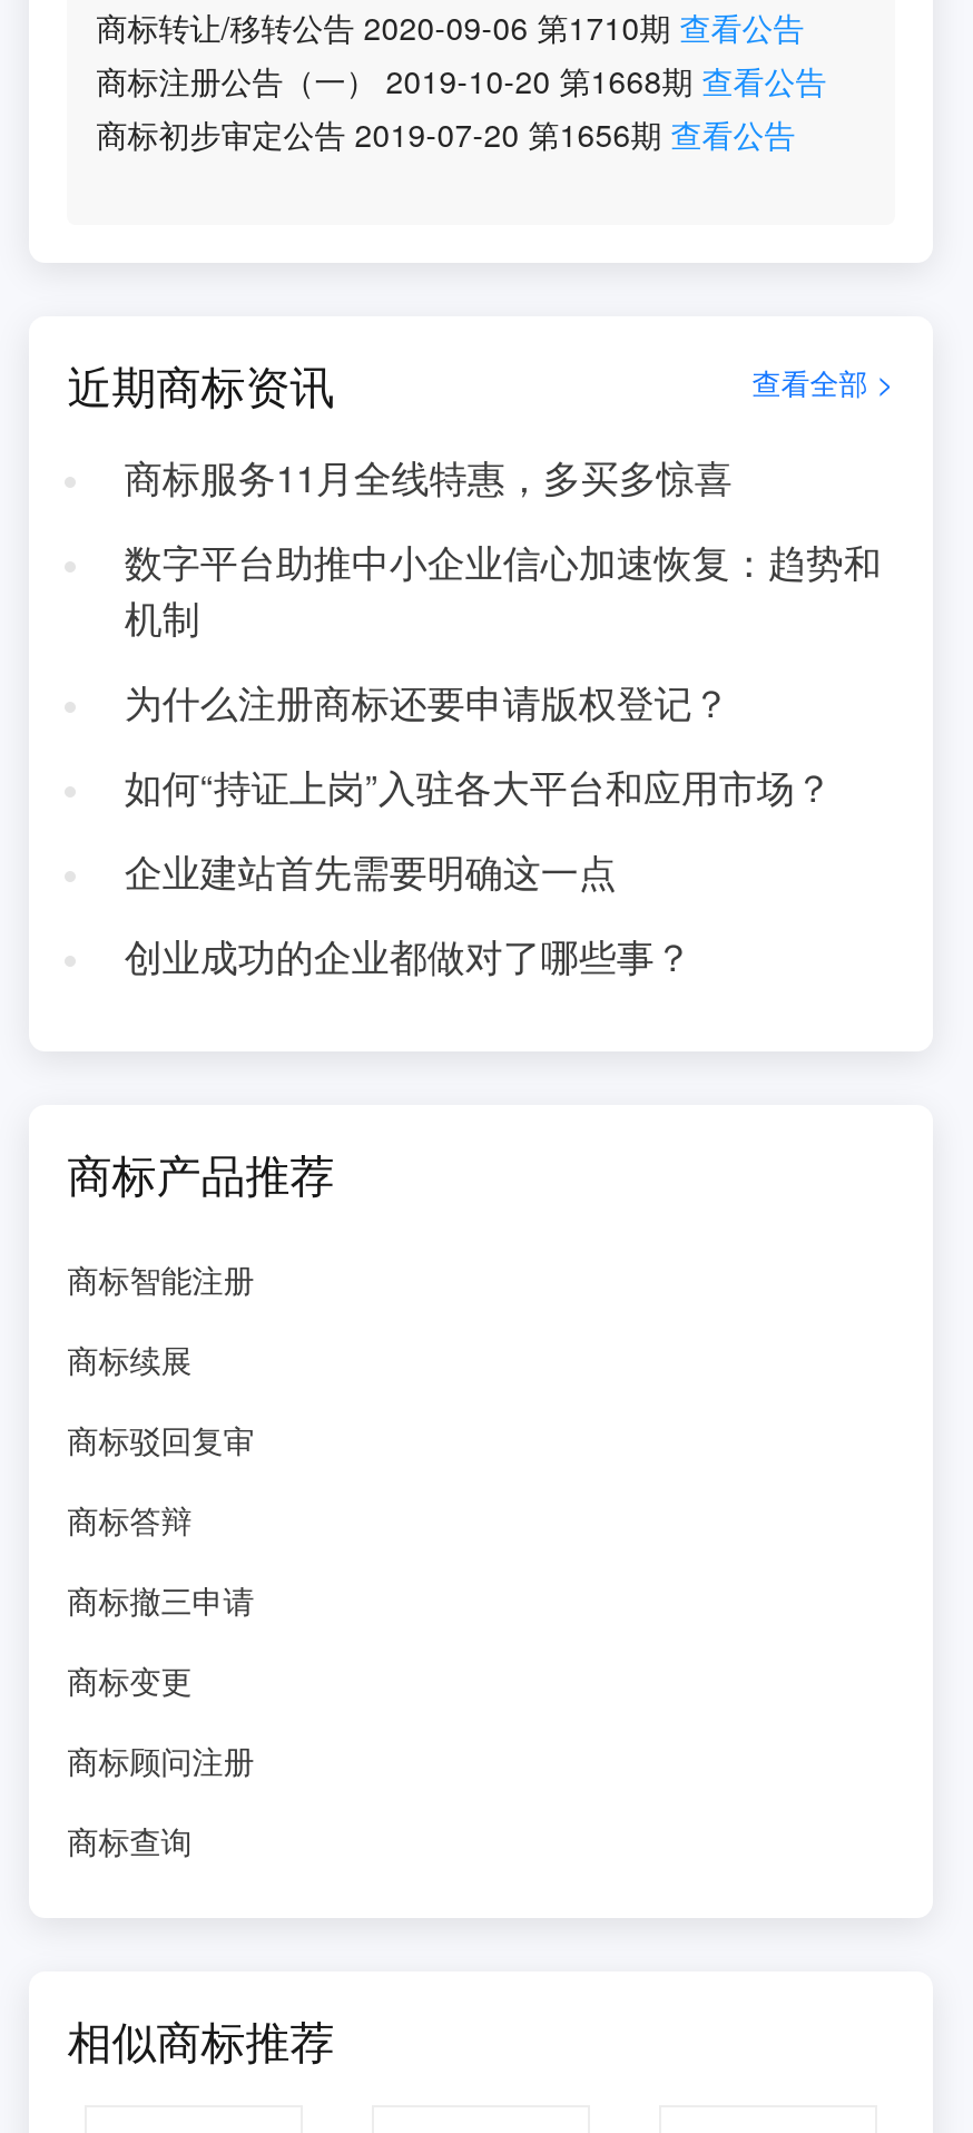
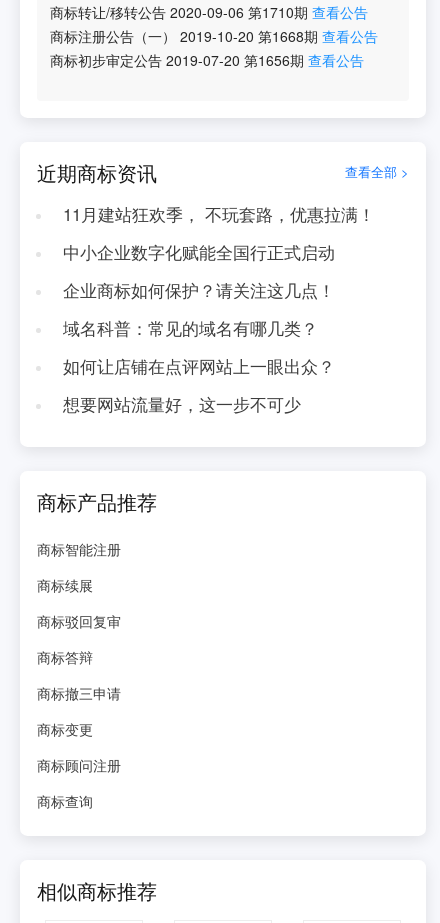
- 商标服务11月全线特惠，多买多惊喜
+ 11月建站狂欢季， 不玩套路，优惠拉满！

- 数字平台助推中小企业信心加速恢复：趋势和
- 机制
+ 中小企业数字化赋能全国行正式启动

- 为什么注册商标还要申请版权登记？
+ 企业商标如何保护？请关注这几点！

- 如何“持证上岗”入驻各大平台和应用市场？
+ 域名科普：常见的域名有哪几类？

- 企业建站首先需要明确这一点
+ 如何让店铺在点评网站上一眼出众？

- 创业成功的企业都做对了哪些事？
+ 想要网站流量好，这一步不可少
